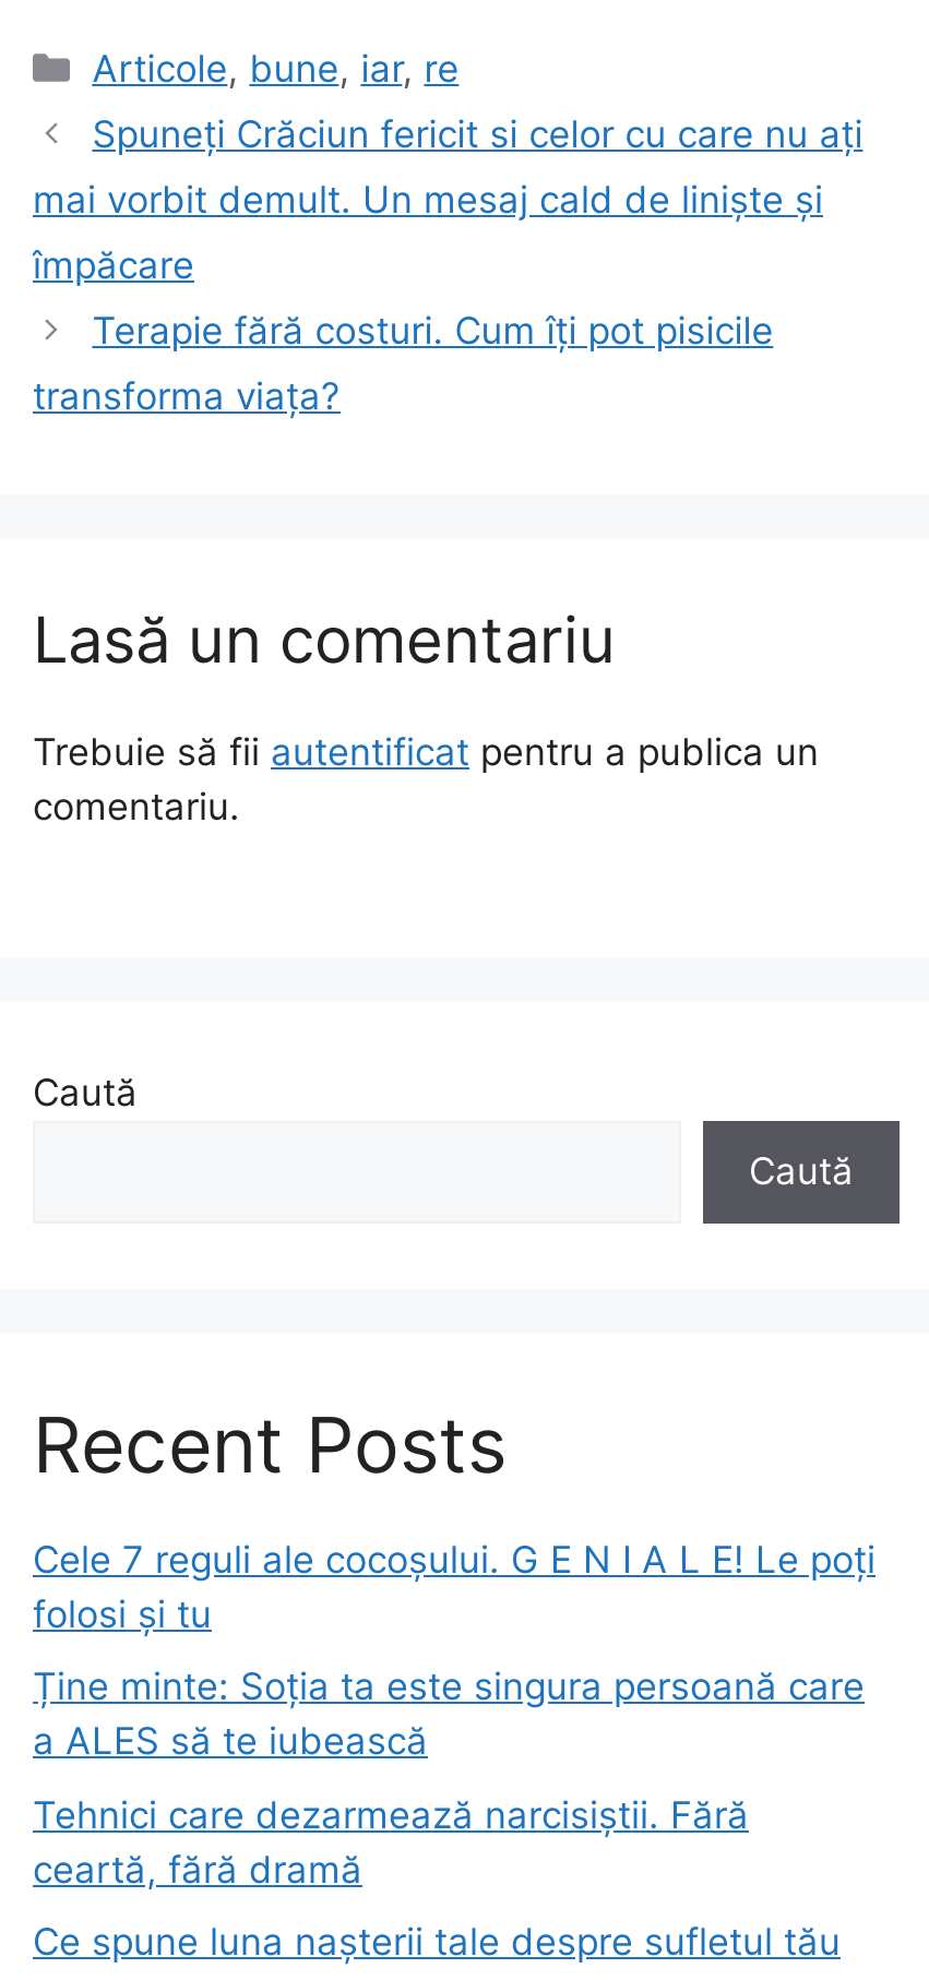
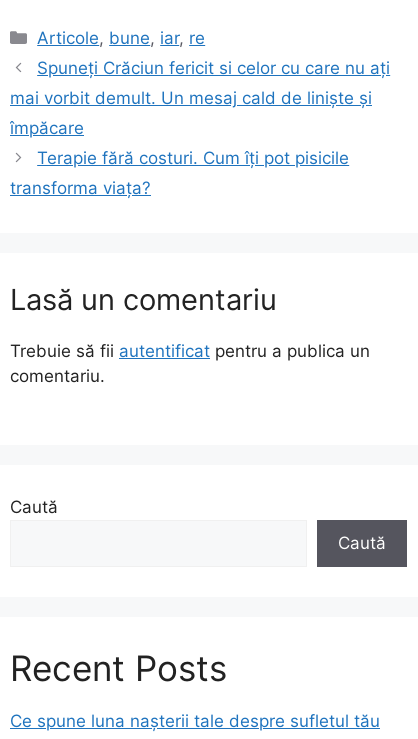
- Cele 7 reguli ale cocoșului. G E N I A L E! Le poți
- folosi și tu
- Ține minte: Soția ta este singura persoană care
- a ALES să te iubească
- Tehnici care dezarmează narcisiștii. Fără
- ceartă, fără dramă
